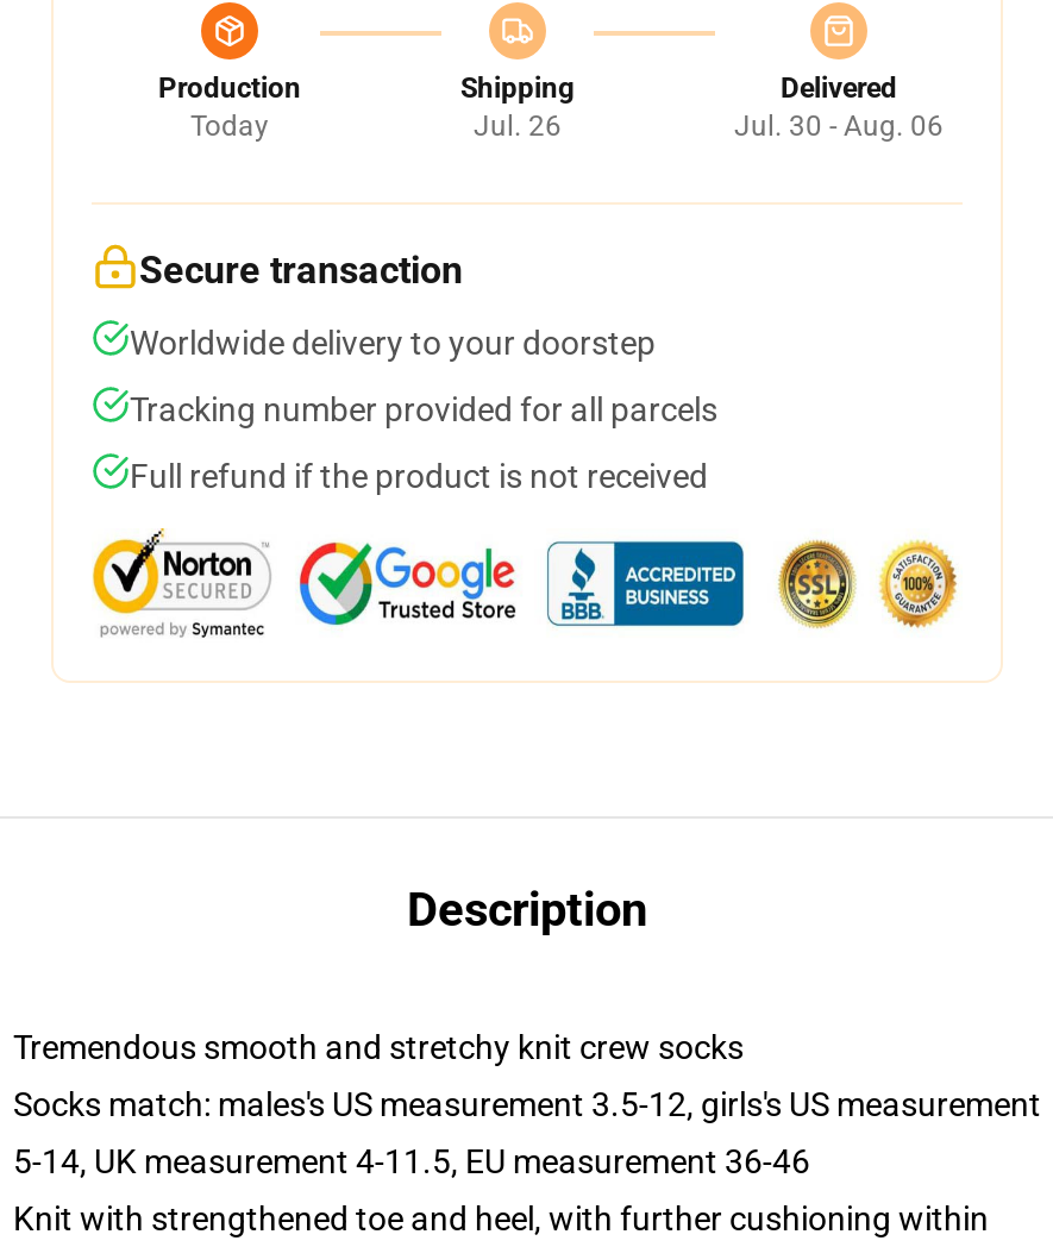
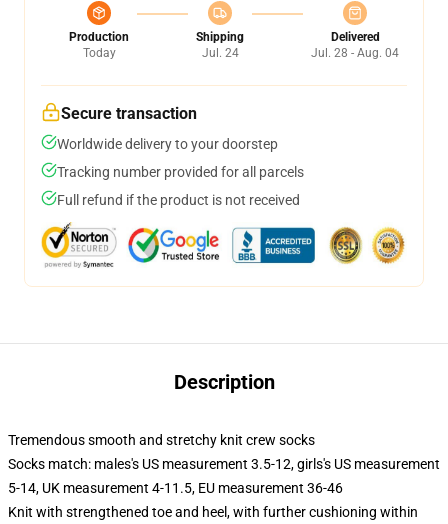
- Jul. 26
+ Jul. 24

- Jul. 30 - Aug. 06
+ Jul. 28 - Aug. 04
